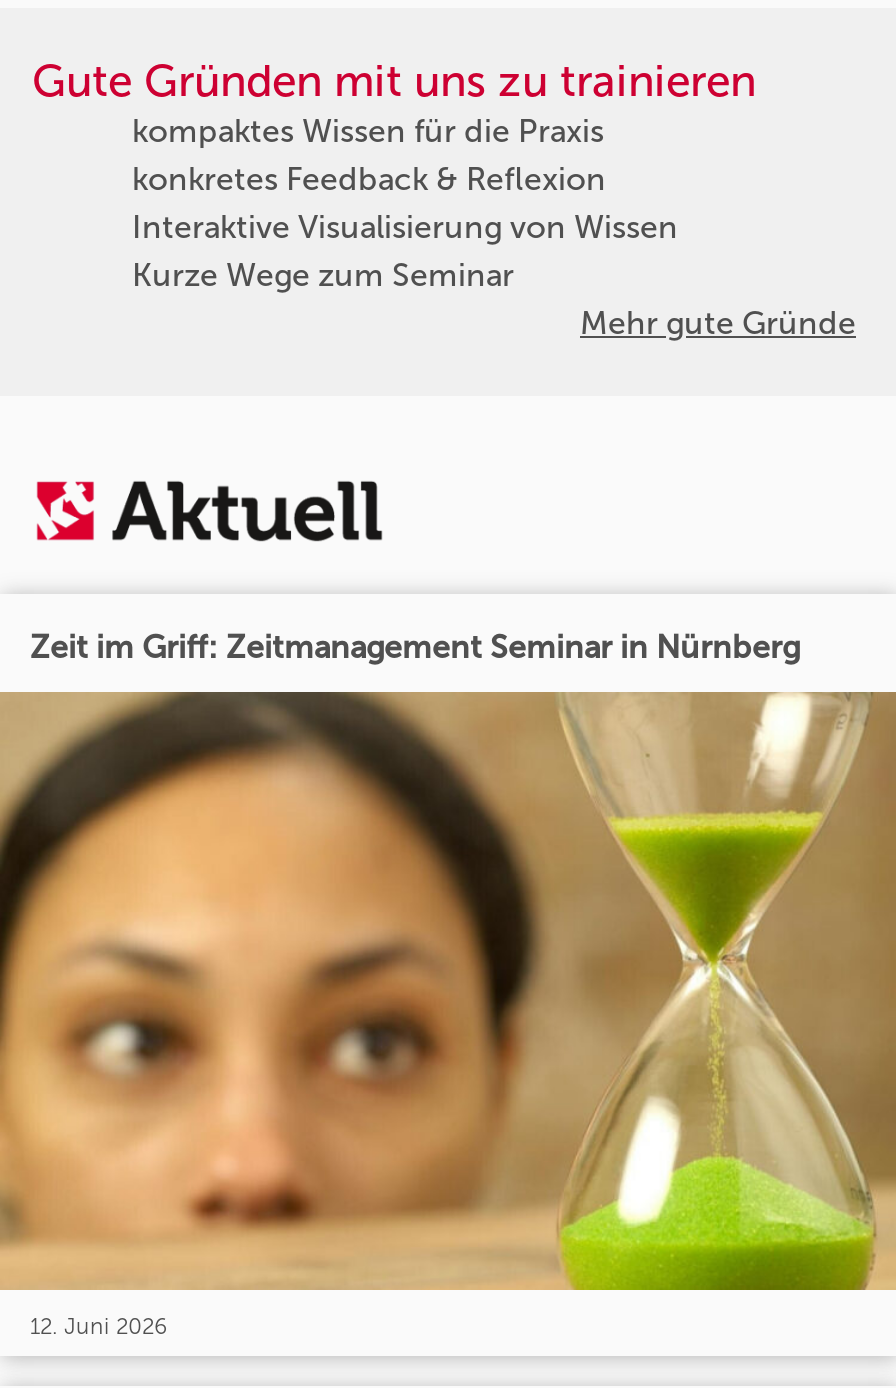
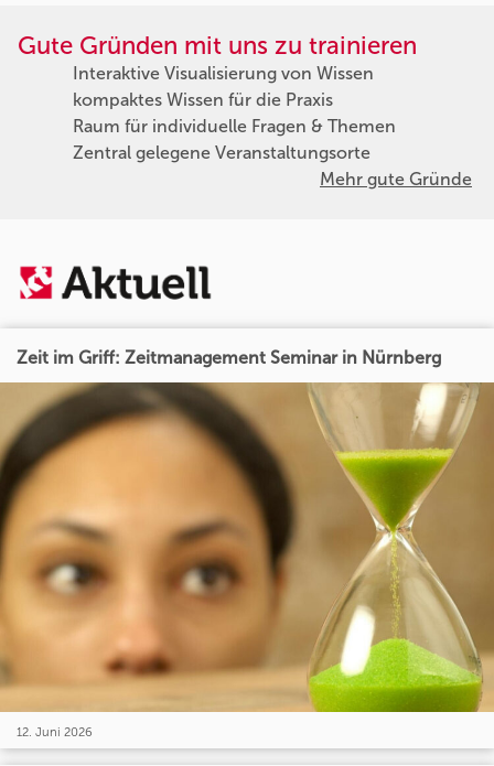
moved down: kompaktes Wissen für die Praxis

- konkretes Feedback & Reflexion

moved up: Interaktive Visualisierung von Wissen

- Kurze Wege zum Seminar
+ Raum für individuelle Fragen & Themen
+ Zentral gelegene Veranstaltungsorte
